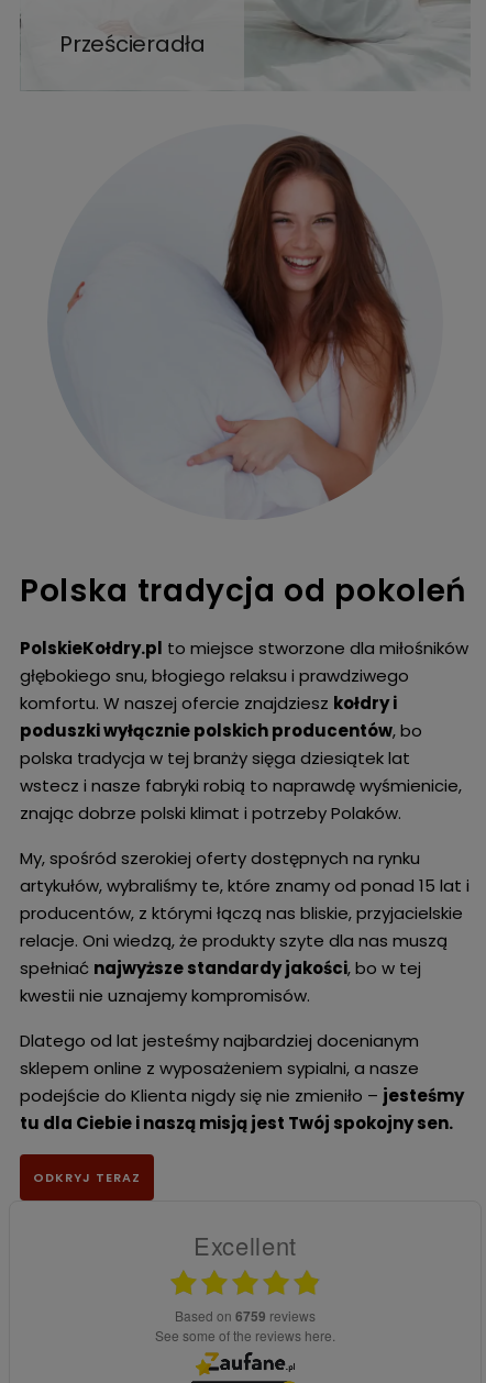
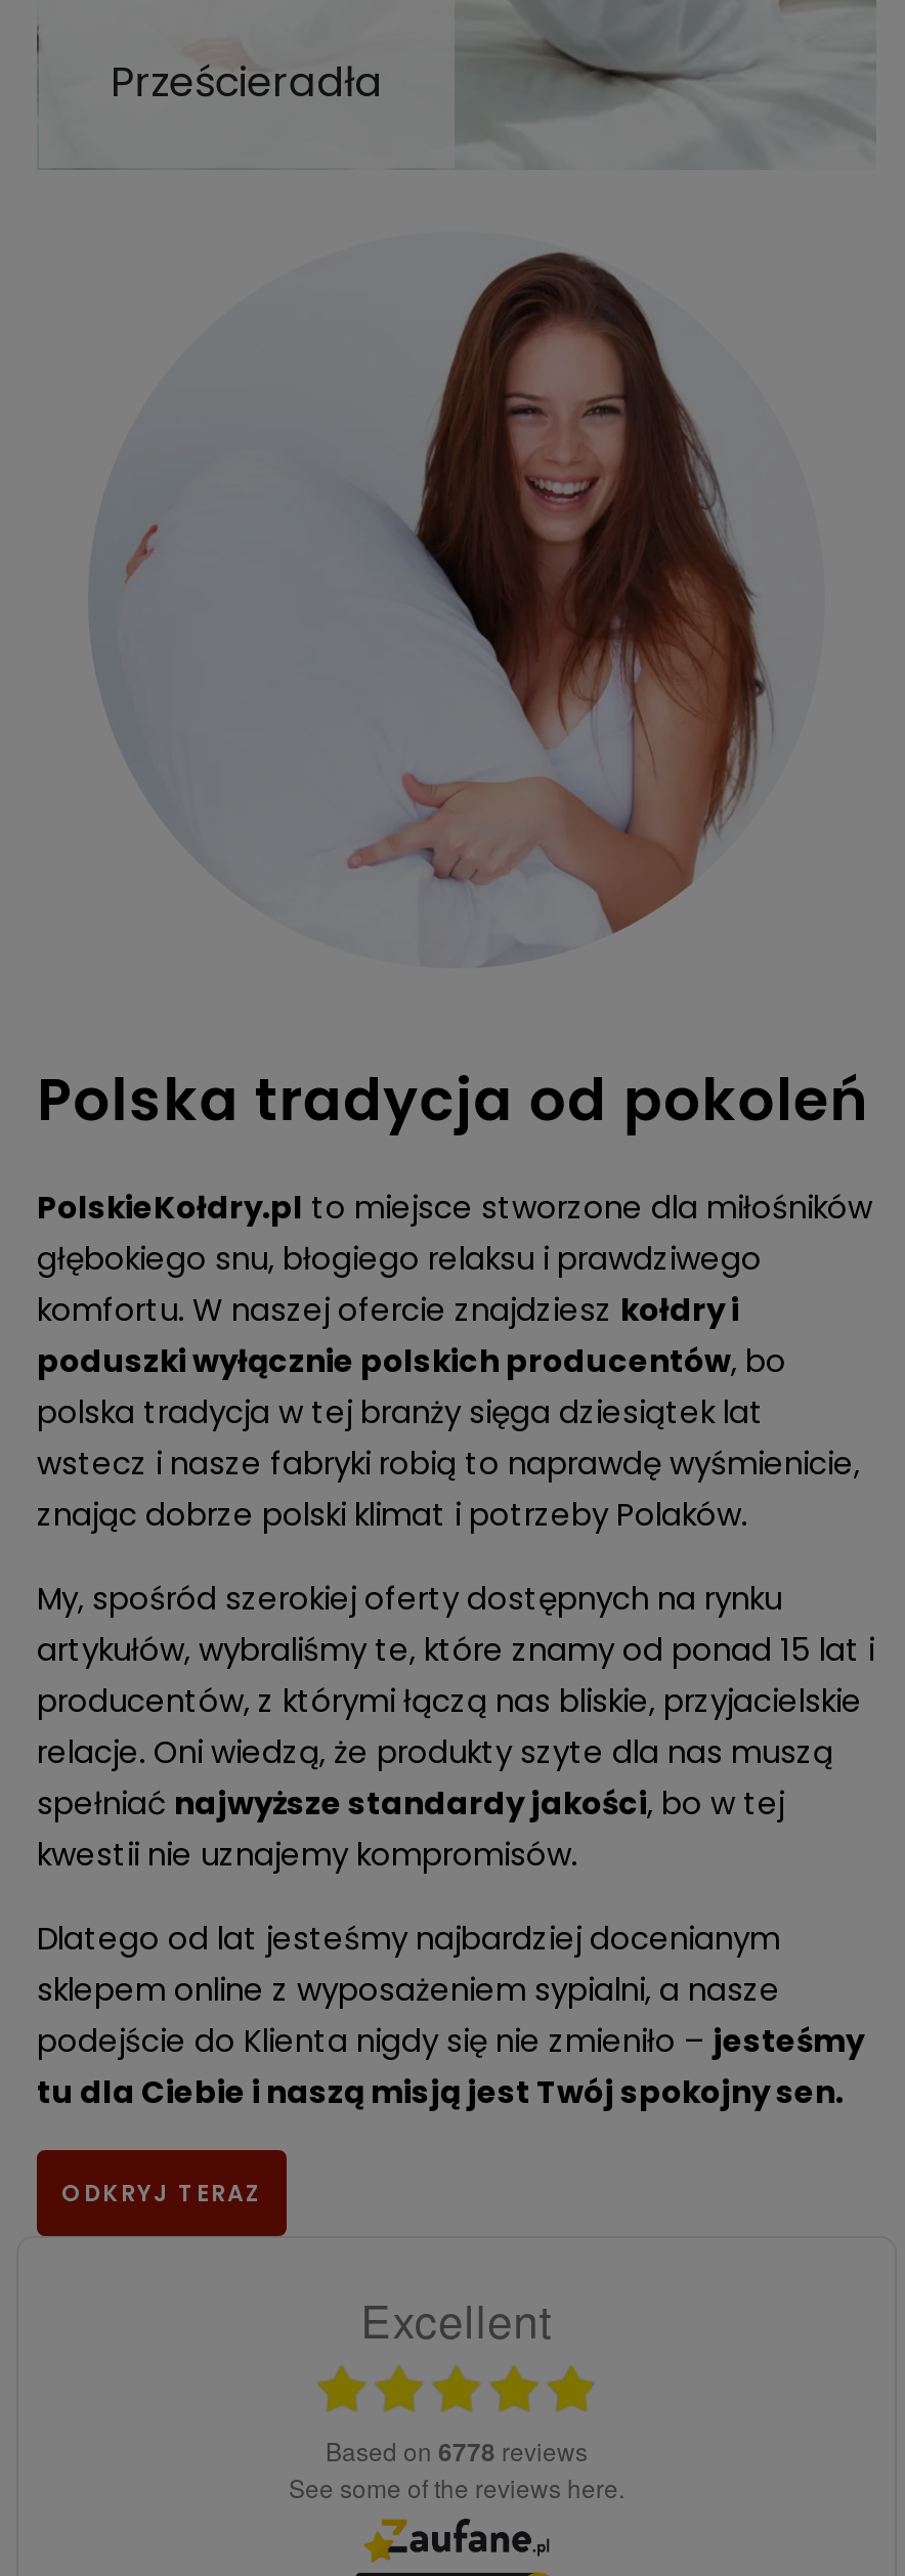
- based on 6759 reviews
+ based on 6778 reviews
